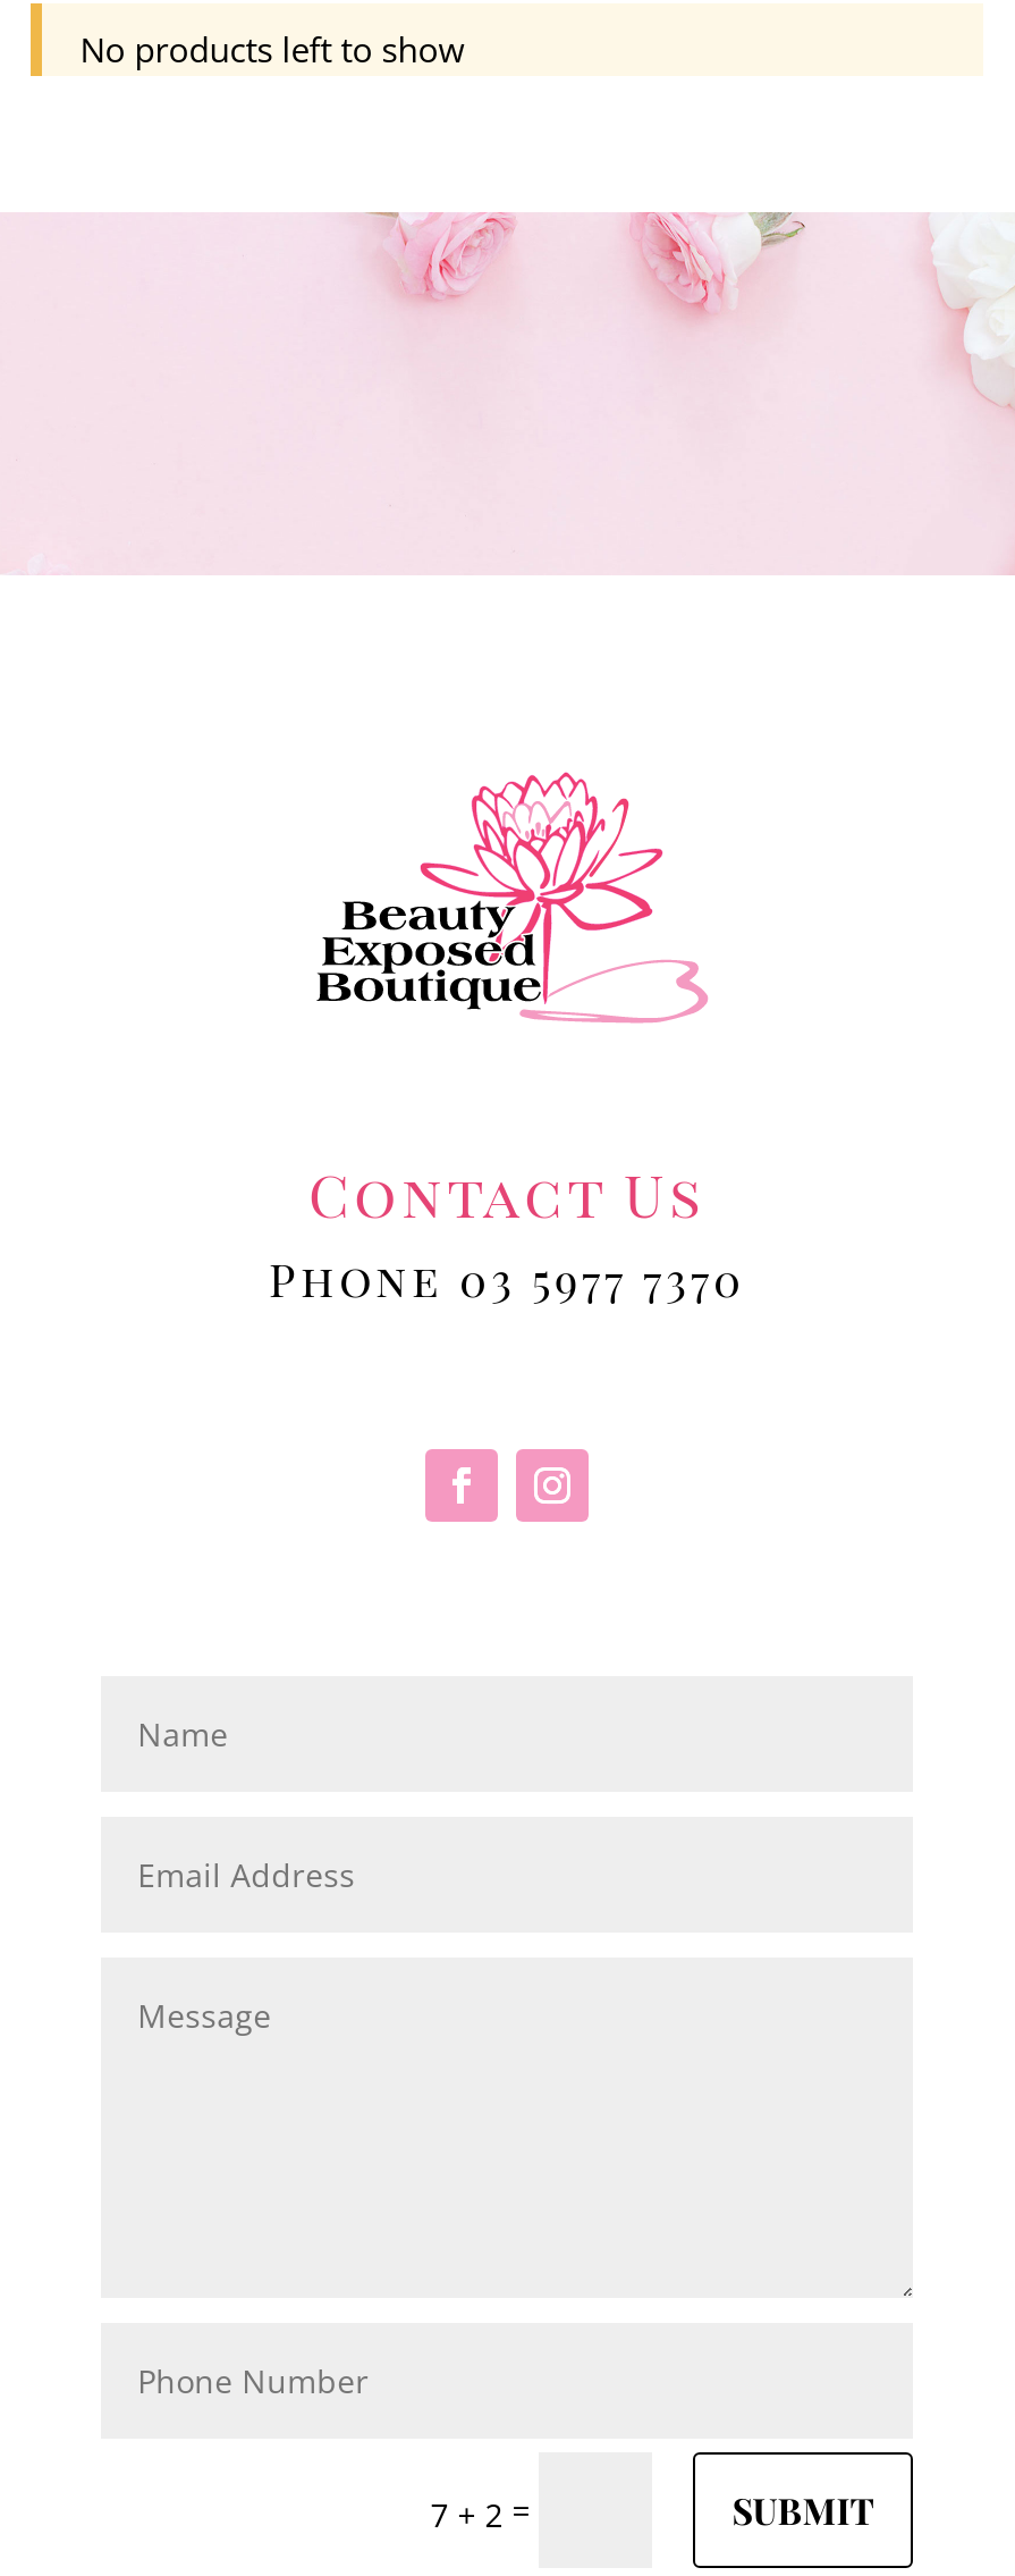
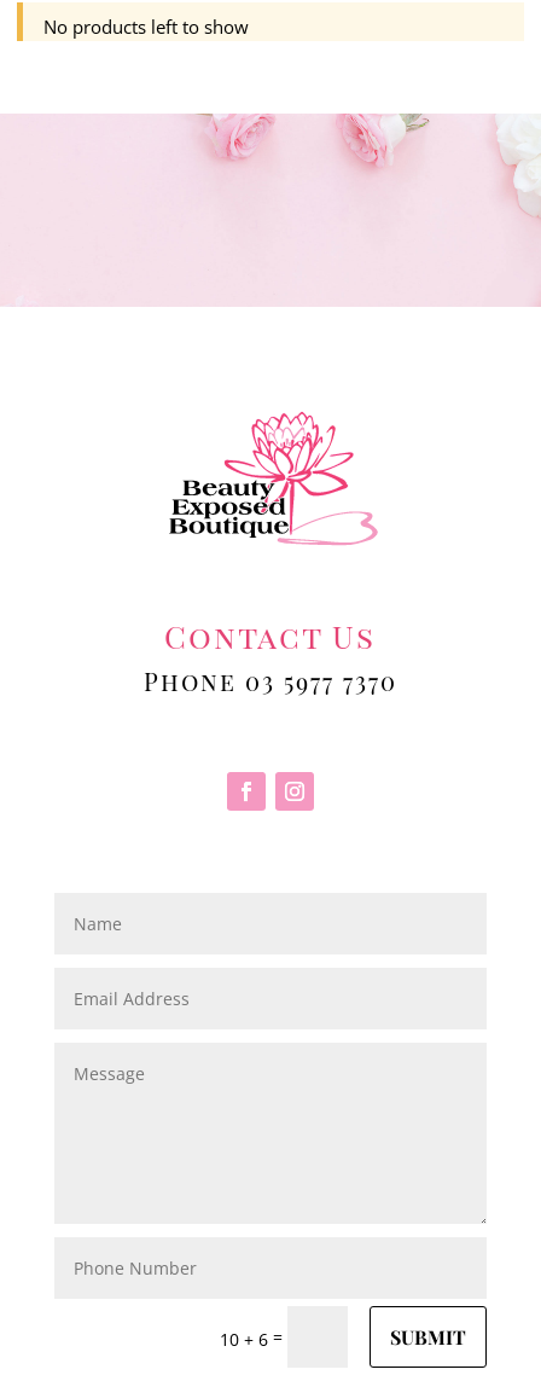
- 7 + 2 =
+ 10 + 6 =
